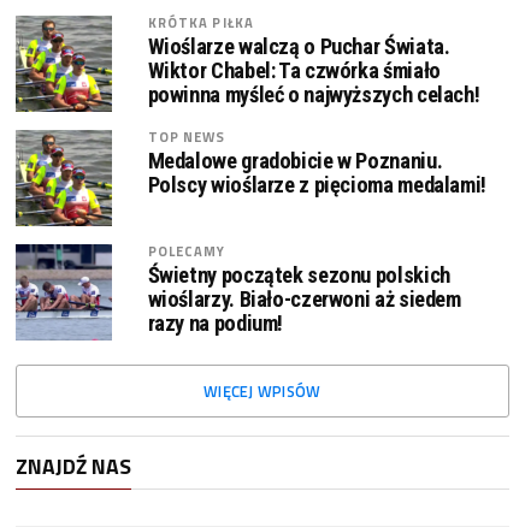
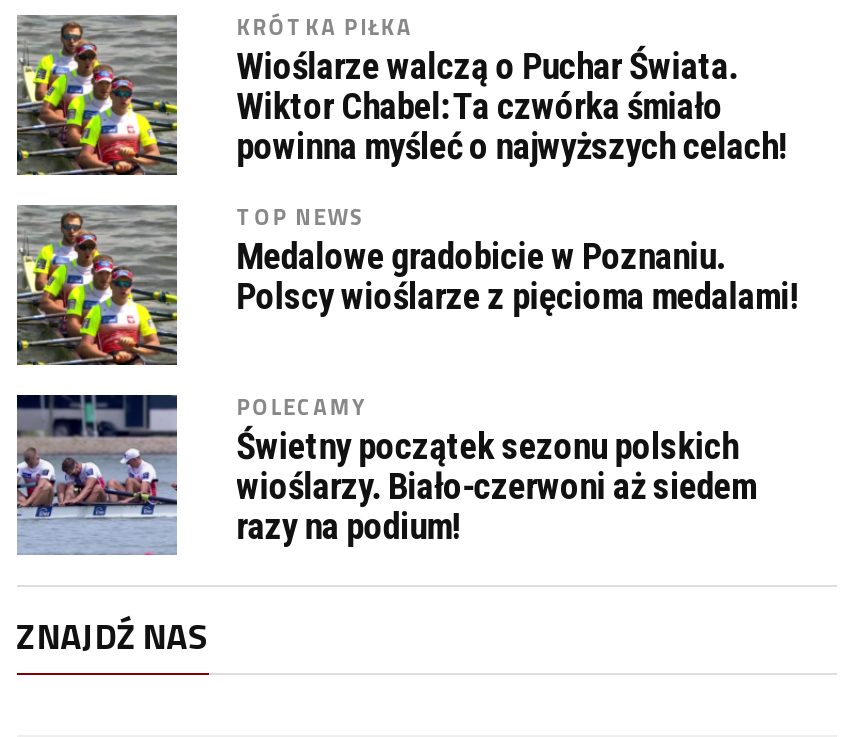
- WIĘCEJ WPISÓW
